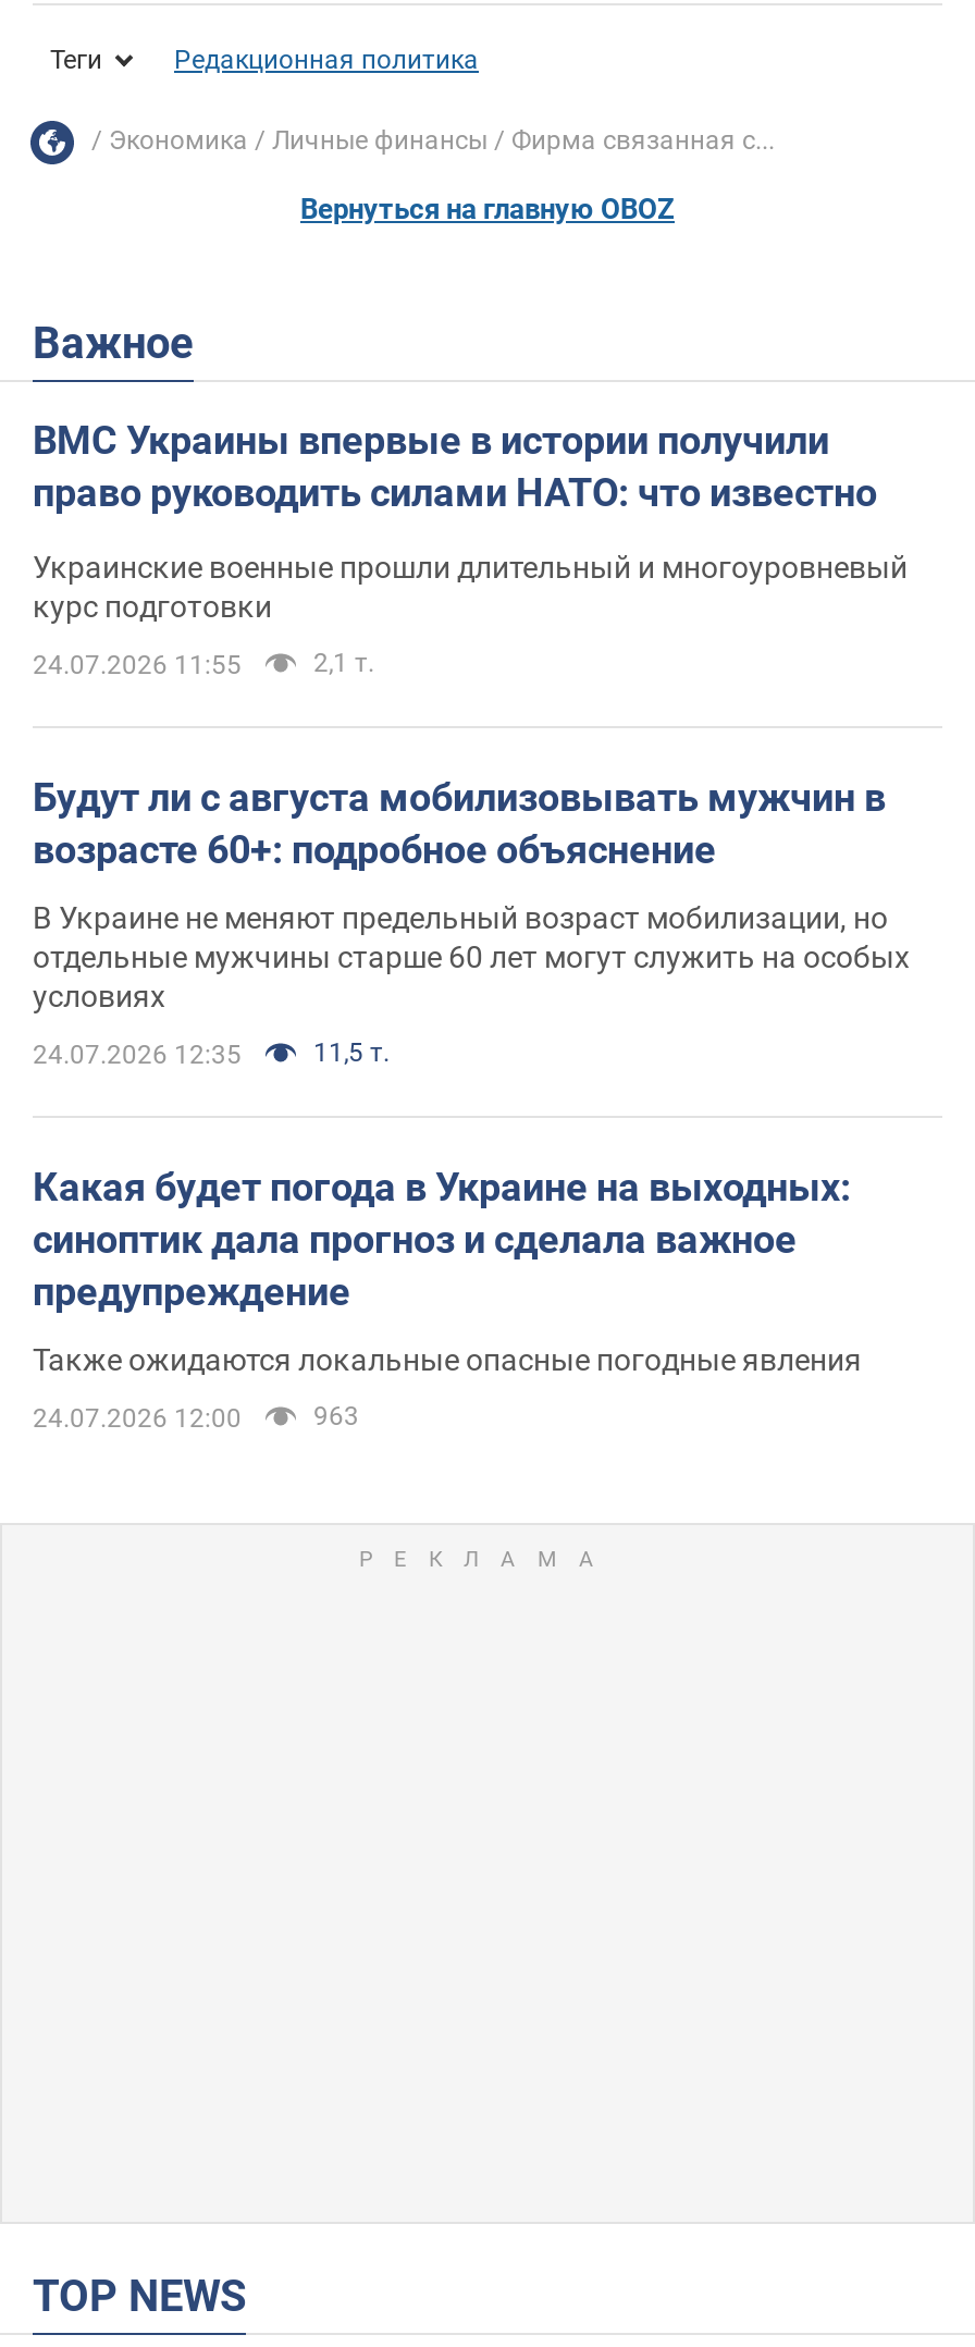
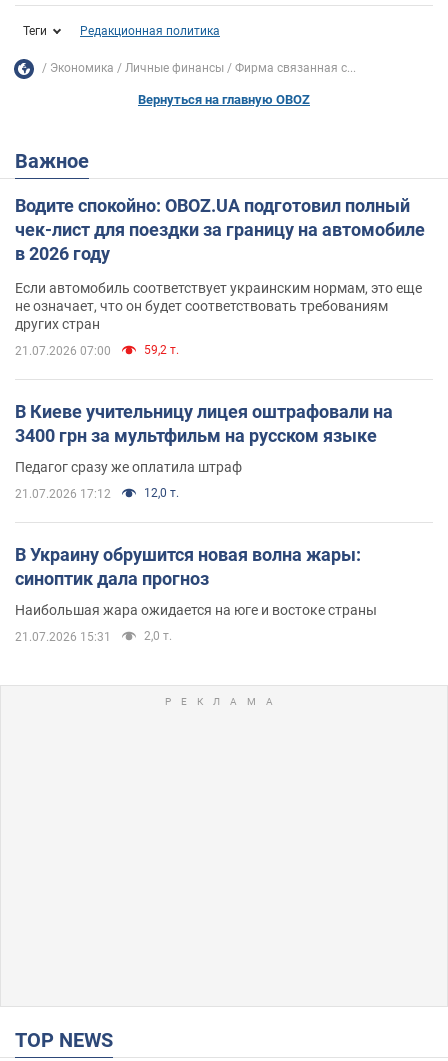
- ВМС Украины впервые в истории получили
- право руководить силами НАТО: что известно
+ Водите спокойно: OBOZ.UA подготовил полный
+ чек-лист для поездки за границу на автомобиле
+ в 2026 году

- Украинские военные прошли длительный и многоуровневый
- курс подготовки
+ Если автомобиль соответствует украинским нормам, это еще
+ не означает, что он будет соответствовать требованиям
+ других стран

- 24.07.2026 11:55
- 2,1 т.
+ 21.07.2026 07:00
+ 59,2 т.

- Будут ли с августа мобилизовывать мужчин в
- возрасте 60+: подробное объяснение
+ В Киеве учительницу лицея оштрафовали на
+ 3400 грн за мультфильм на русском языке

- В Украине не меняют предельный возраст мобилизации, но
- отдельные мужчины старше 60 лет могут служить на особых
- условиях
+ Педагог сразу же оплатила штраф

- 24.07.2026 12:35
- 11,5 т.
+ 21.07.2026 17:12
+ 12,0 т.

- Какая будет погода в Украине на выходных:
- синоптик дала прогноз и сделала важное
- предупреждение
+ В Украину обрушится новая волна жары:
+ синоптик дала прогноз

- Также ожидаются локальные опасные погодные явления
+ Наибольшая жара ожидается на юге и востоке страны

- 24.07.2026 12:00
- 963
+ 21.07.2026 15:31
+ 2,0 т.
